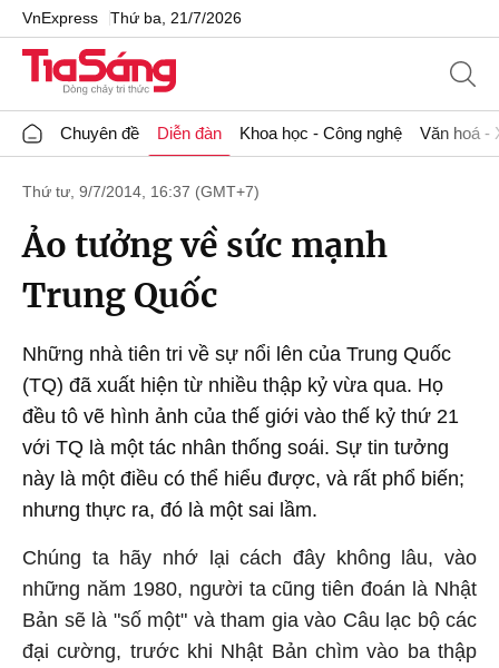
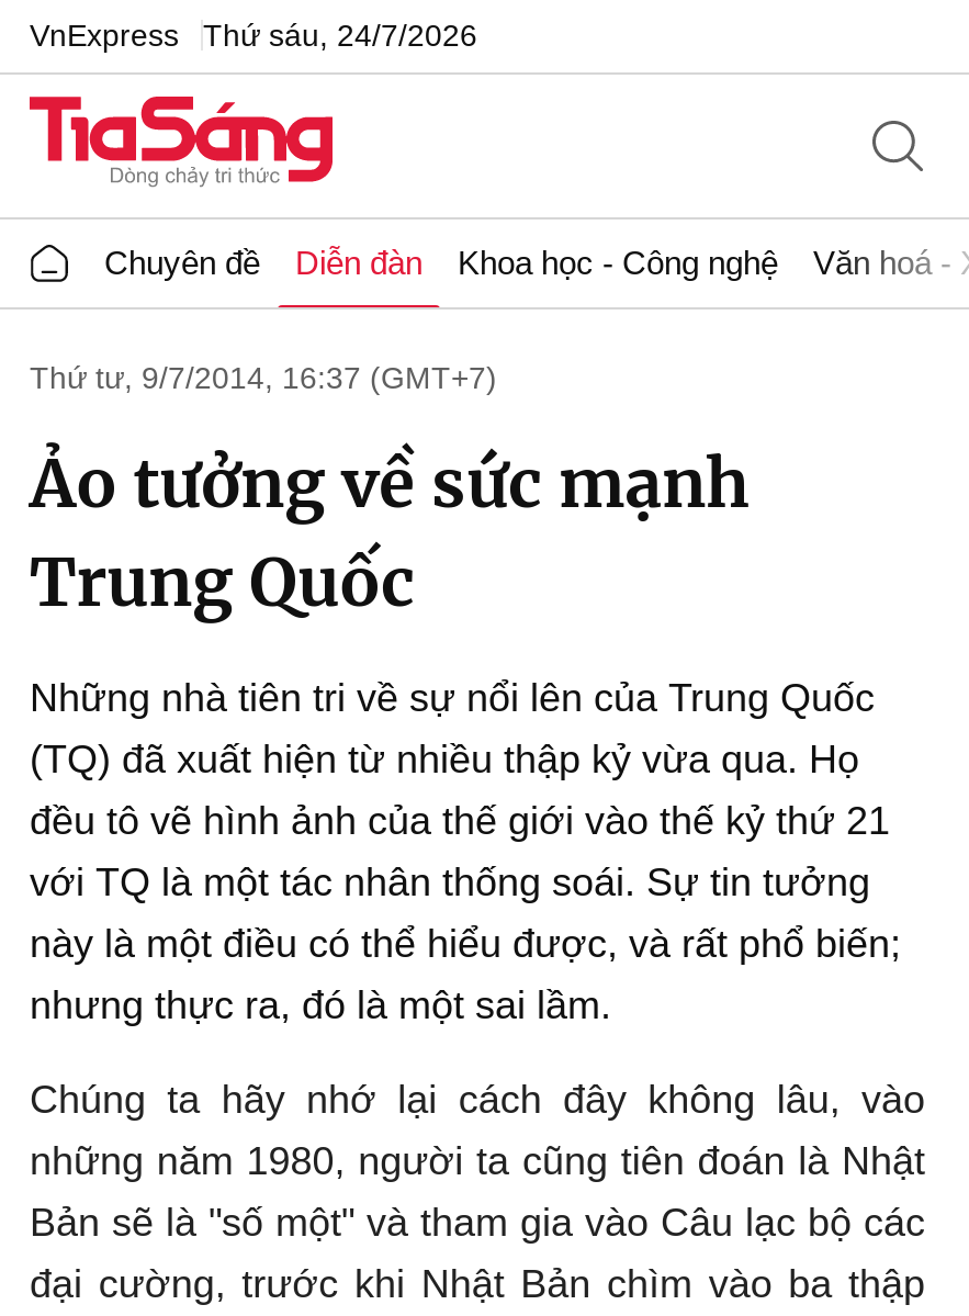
- VnExpress Thứ ba, 21/7/2026
+ VnExpress Thứ sáu, 24/7/2026
